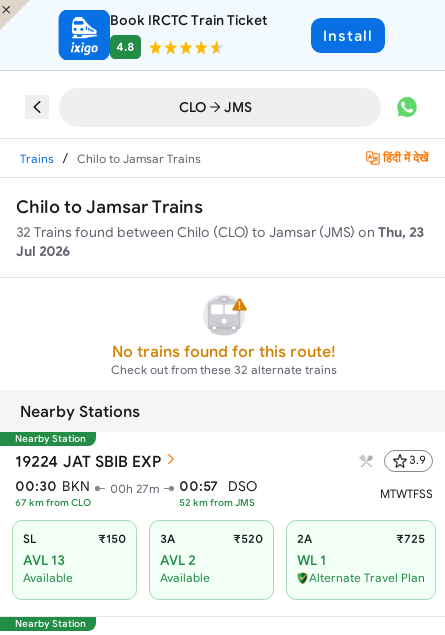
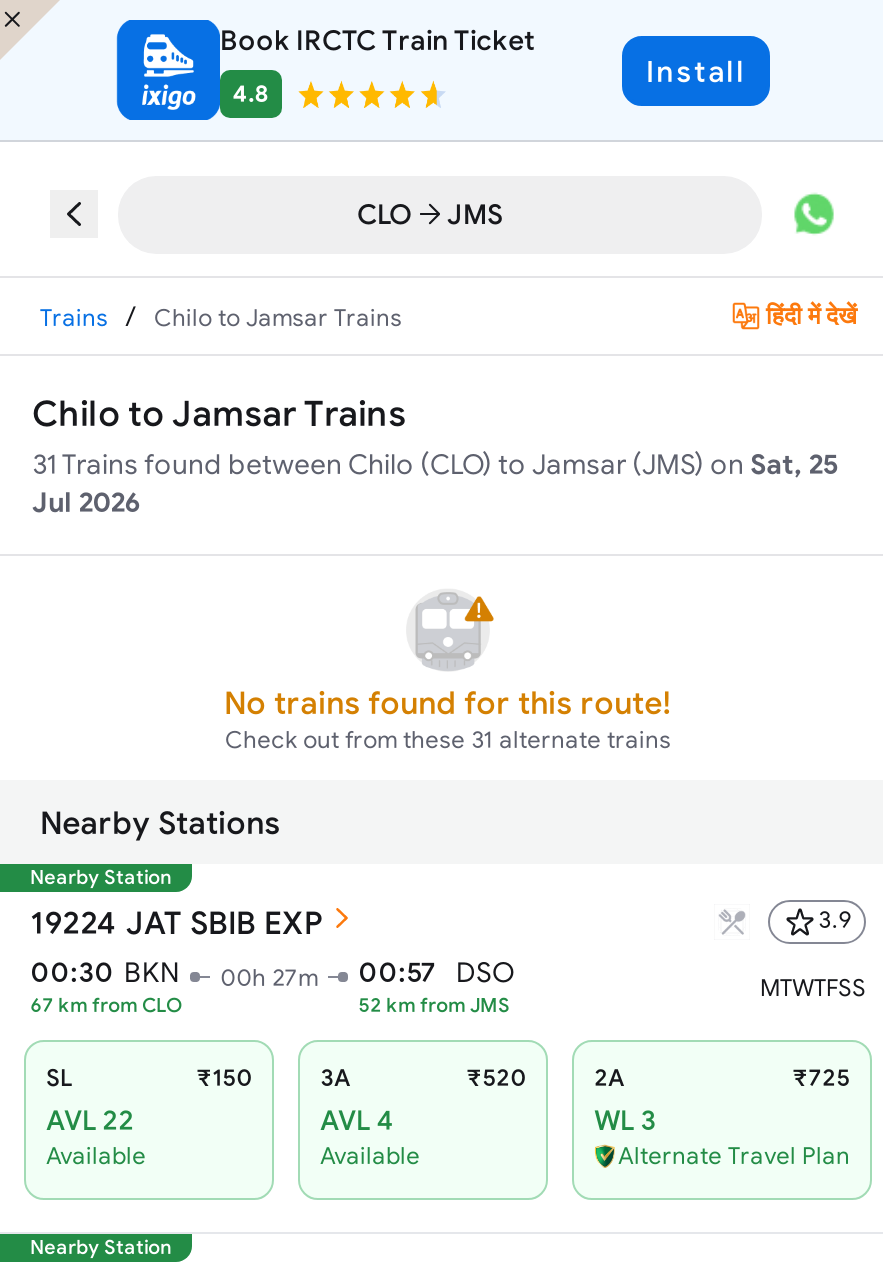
- 32 Trains found between Chilo (CLO) to Jamsar (JMS) on Thu, 23
+ 31 Trains found between Chilo (CLO) to Jamsar (JMS) on Sat, 25

- Check out from these 32 alternate trains
+ Check out from these 31 alternate trains

- AVL 13
+ AVL 22

- AVL 2
+ AVL 4

- WL 1
+ WL 3
